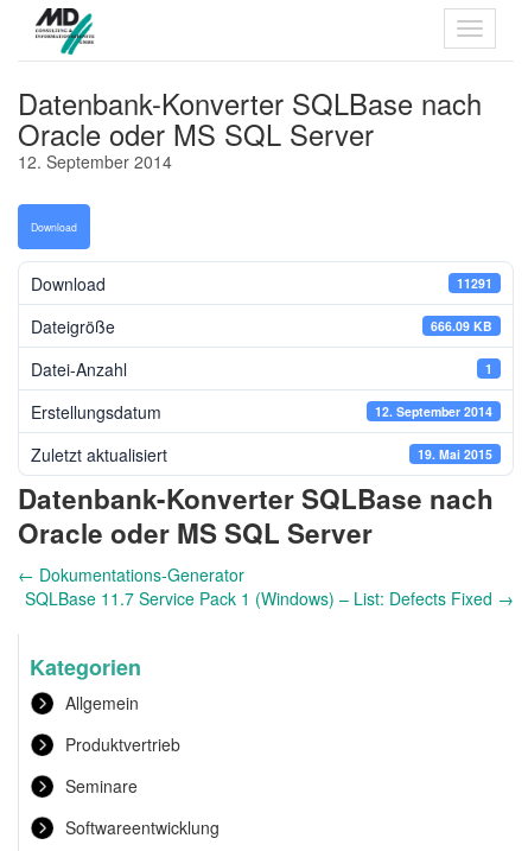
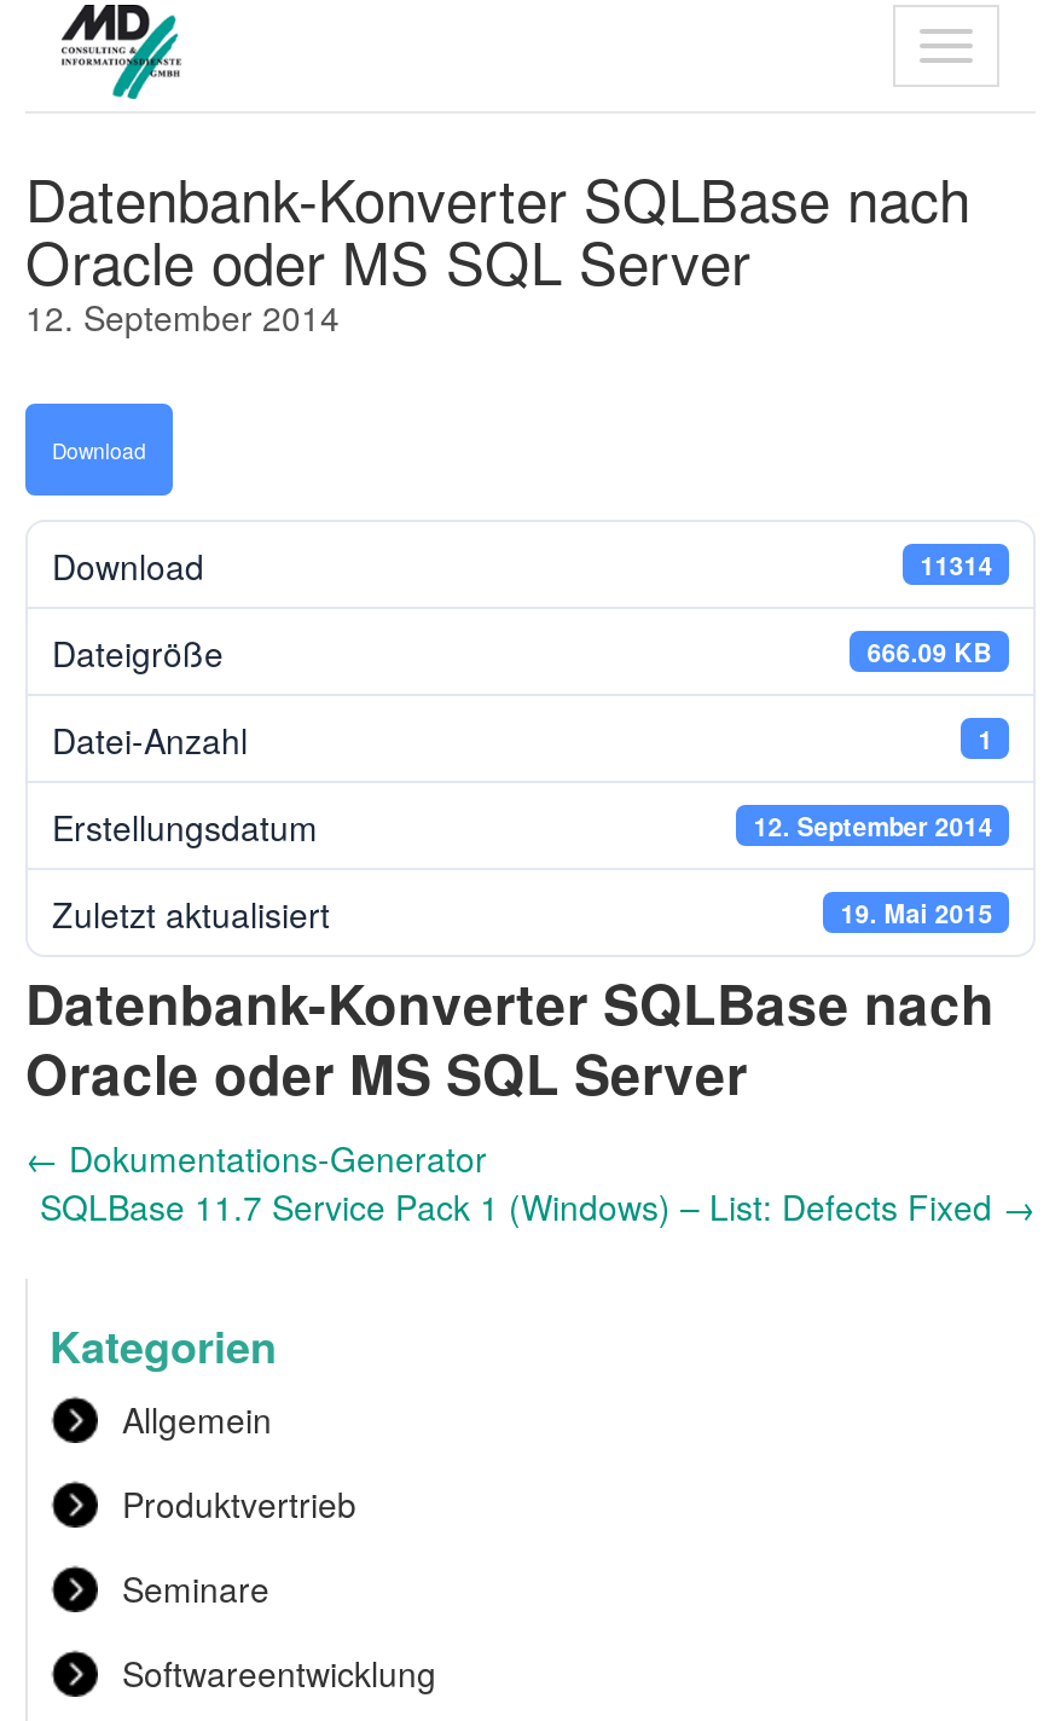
- 11291
+ 11314
